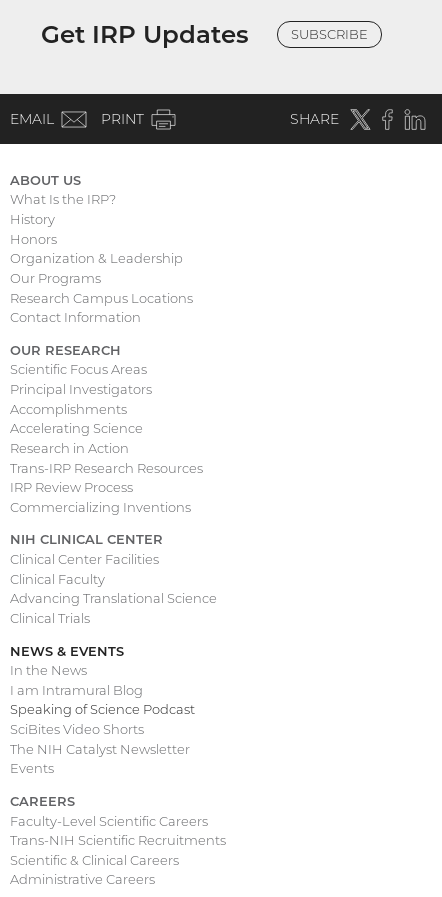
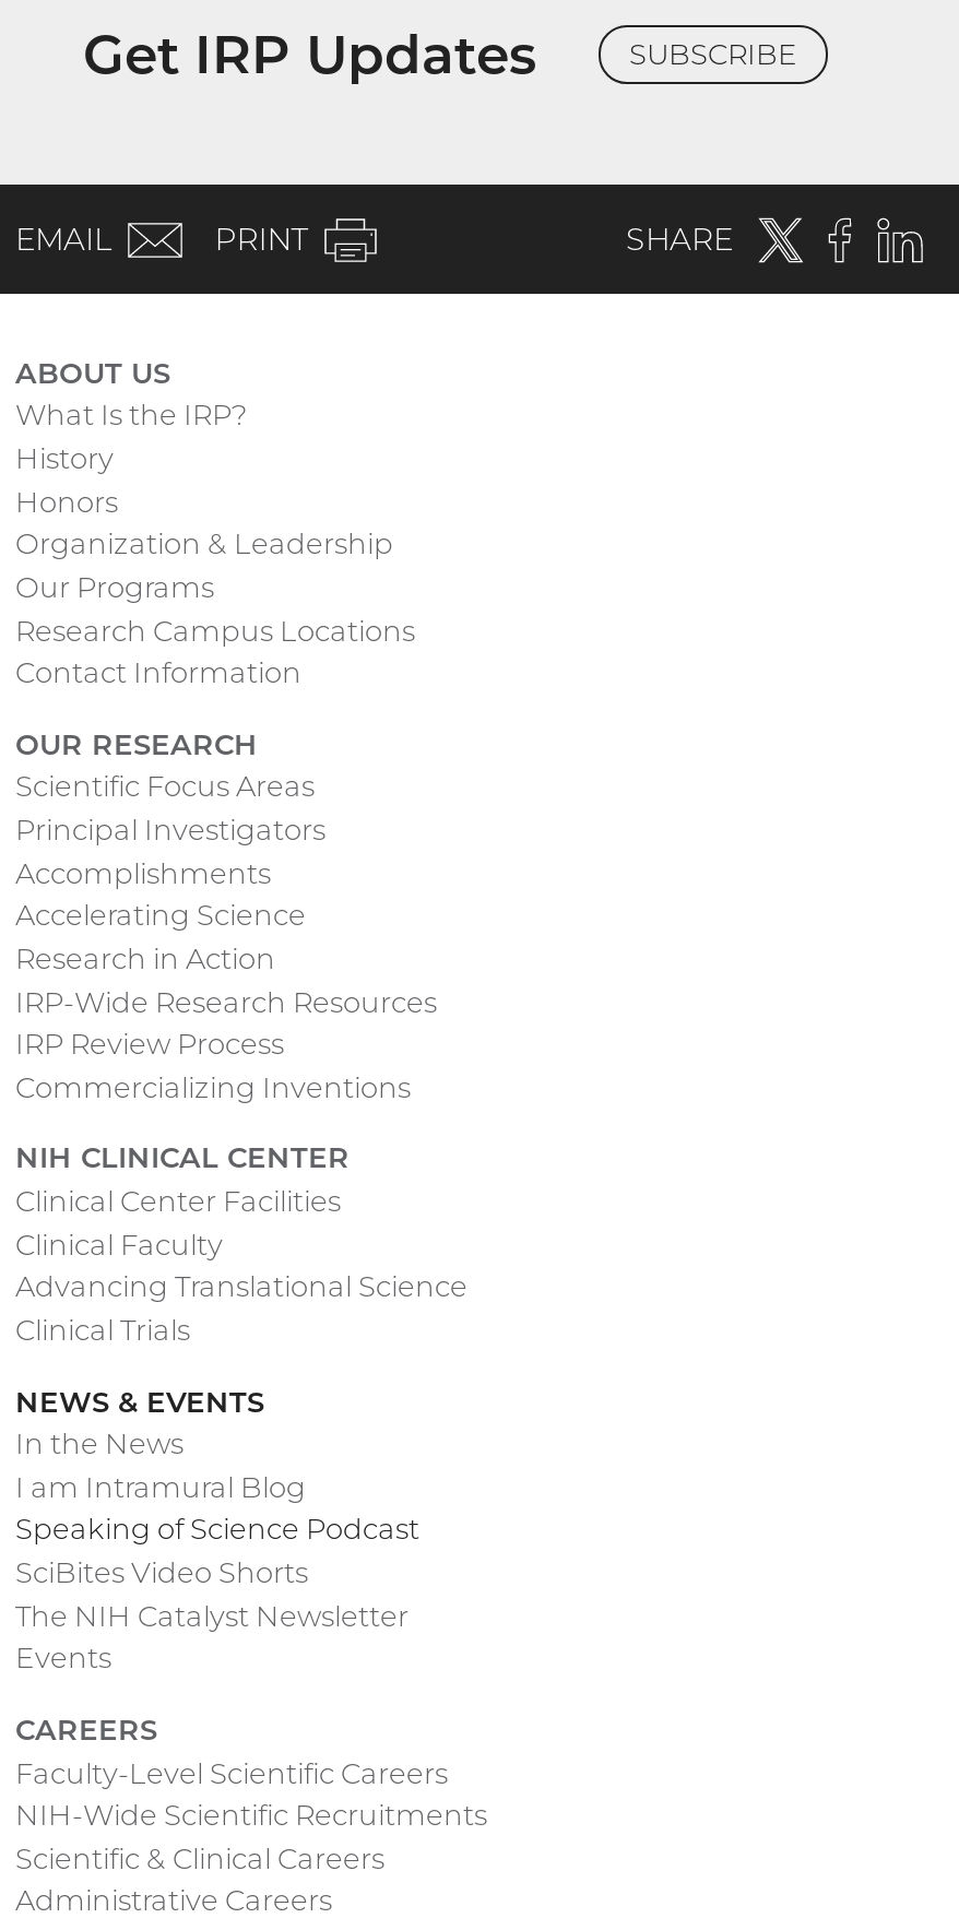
- Trans-IRP Research Resources
+ IRP-Wide Research Resources

- Trans-NIH Scientific Recruitments
+ NIH-Wide Scientific Recruitments
